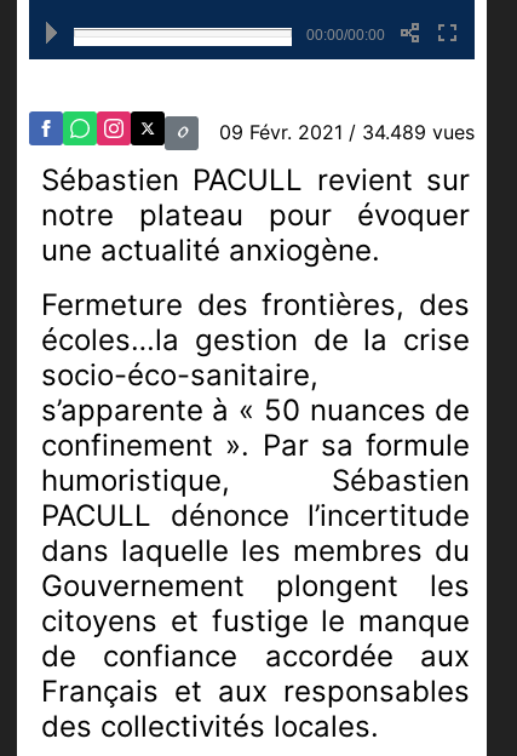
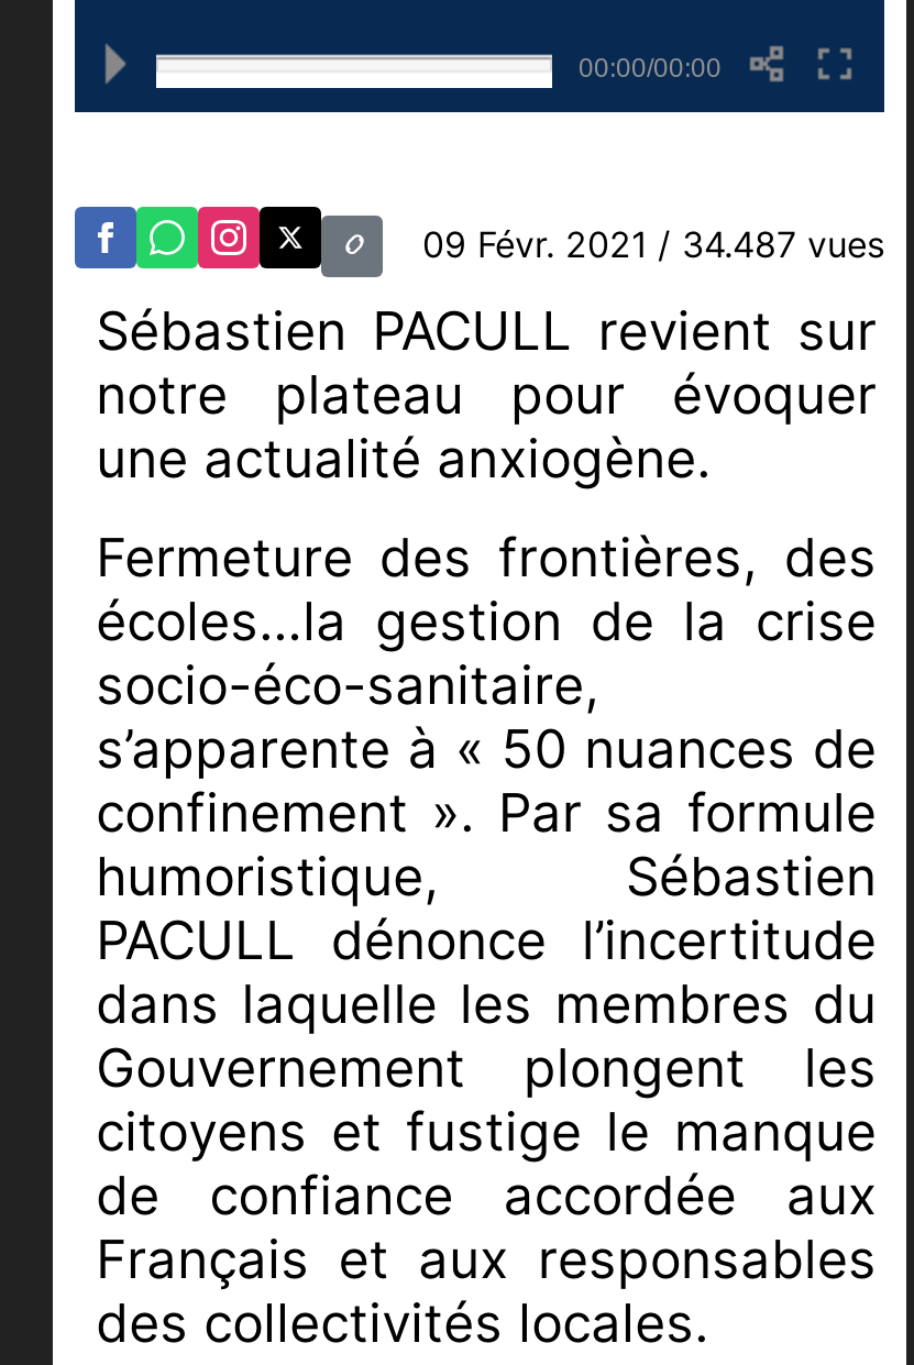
- 09 Févr. 2021 / 34.489 vues
+ 09 Févr. 2021 / 34.487 vues
